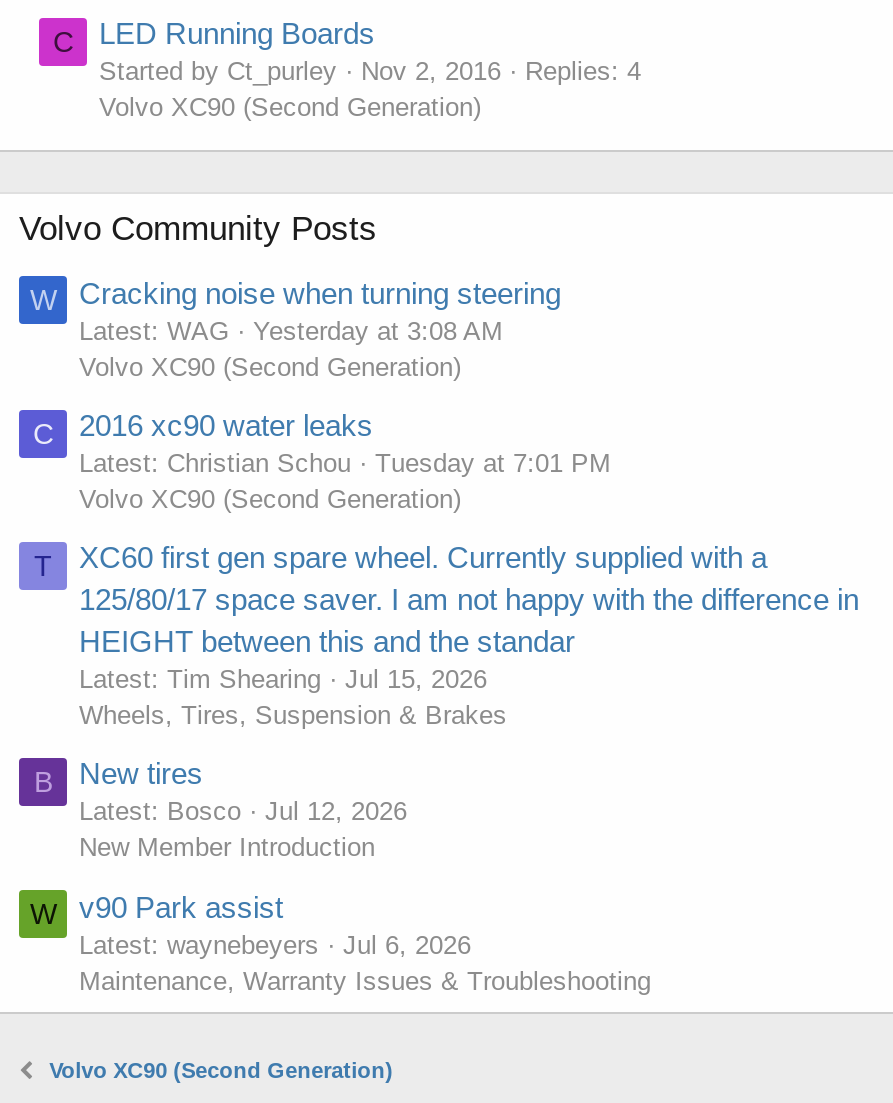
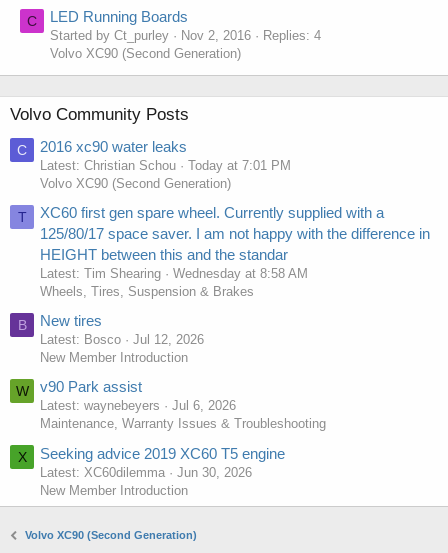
- W
- Cracking noise when turning steering
- Latest: WAG
- Yesterday at 3:08 AM
- Volvo XC90 (Second Generation)

moved up: C | 2016 xc90 water leaks | Latest: Christian Schou | ... | Jul 6, 2026 | Maintenance, Warranty Issues & Troubleshooting

- Latest: Christian Schou Tuesday at 7:01 PM
+ Latest: Christian Schou Today at 7:01 PM

- Jul 15, 2026
+ Wednesday at 8:58 AM

+ X
+ Seeking advice 2019 XC60 T5 engine
+ Latest: XC60dilemma
+ Jun 30, 2026
+ New Member Introduction
